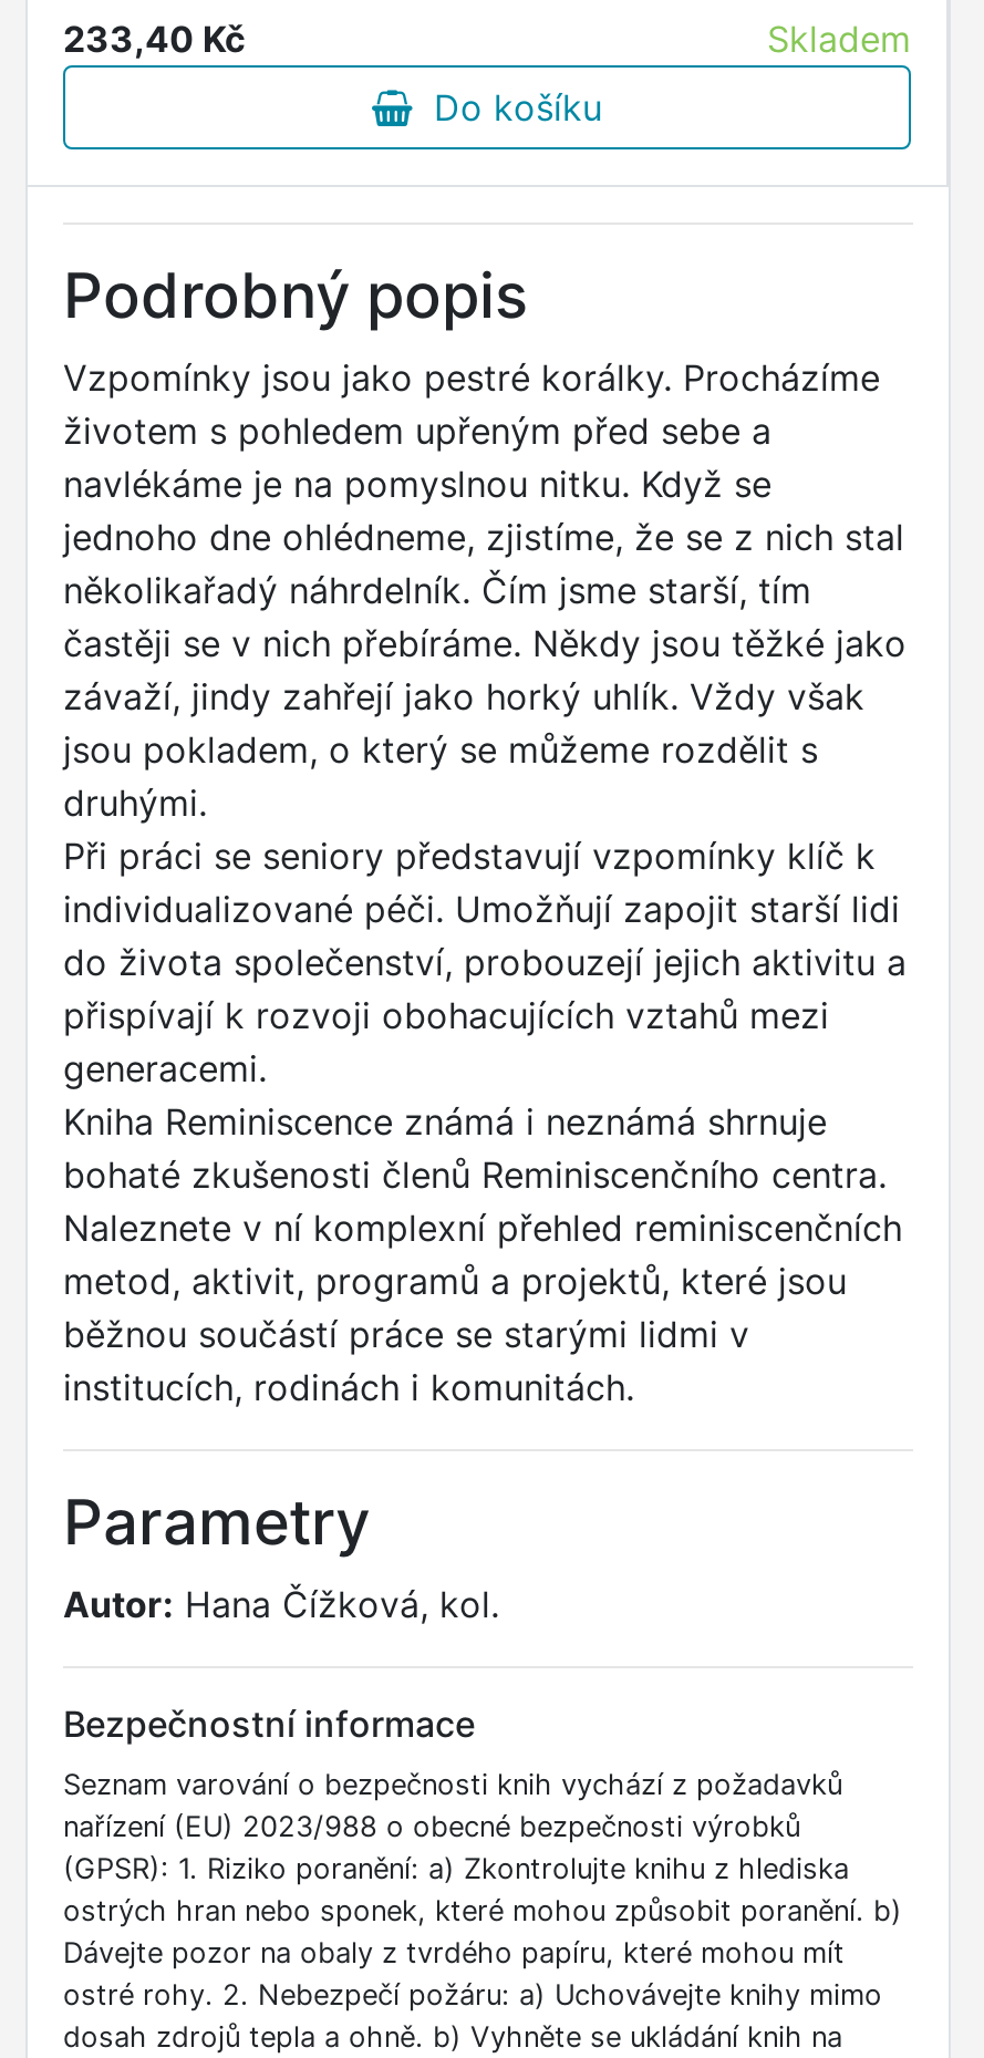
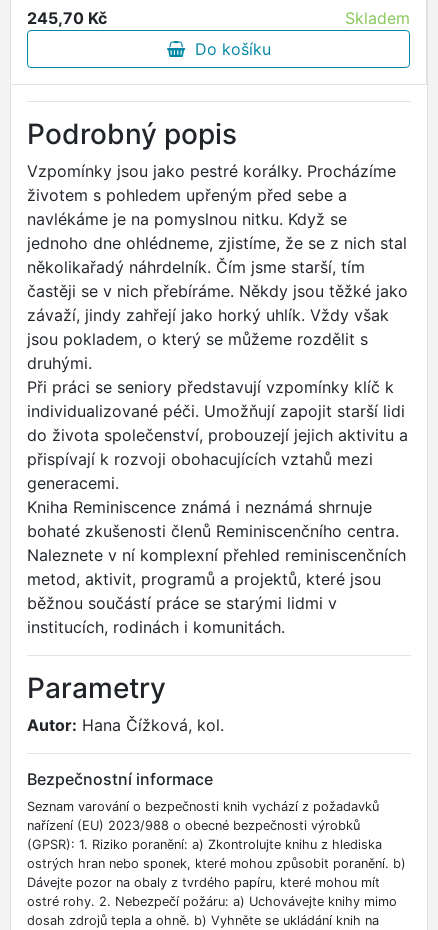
- 233,40 Kč
+ 245,70 Kč
